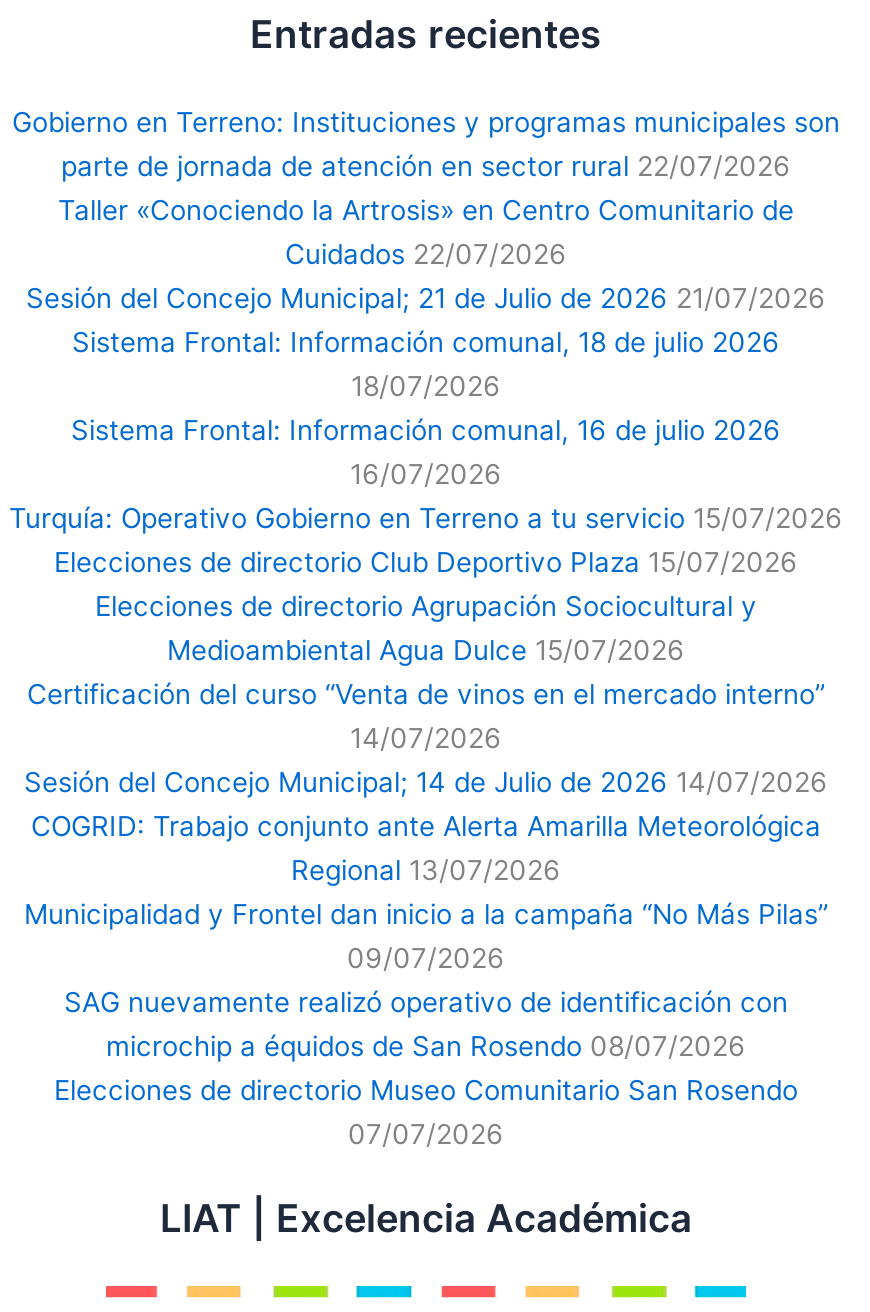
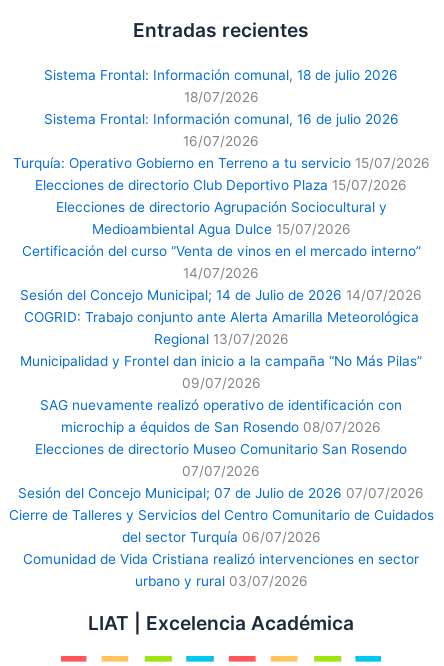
- Gobierno en Terreno: Instituciones y programas municipales son
- parte de jornada de atención en sector rural 22/07/2026
- Taller «Conociendo la Artrosis» en Centro Comunitario de
- Cuidados 22/07/2026
- Sesión del Concejo Municipal; 21 de Julio de 2026 21/07/2026

moved up: Sistema Frontal: Información comunal, 18 de julio 2026 | 18/07/2026 | Sistema Frontal: Información comunal, 16 de julio 2026 | ... | Elecciones de directorio Museo Comunitario San Rosendo | 07/07/2026

+ Sesión del Concejo Municipal; 07 de Julio de 2026 07/07/2026
+ Cierre de Talleres y Servicios del Centro Comunitario de Cuidados
+ del sector Turquía 06/07/2026
+ Comunidad de Vida Cristiana realizó intervenciones en sector
+ urbano y rural 03/07/2026
